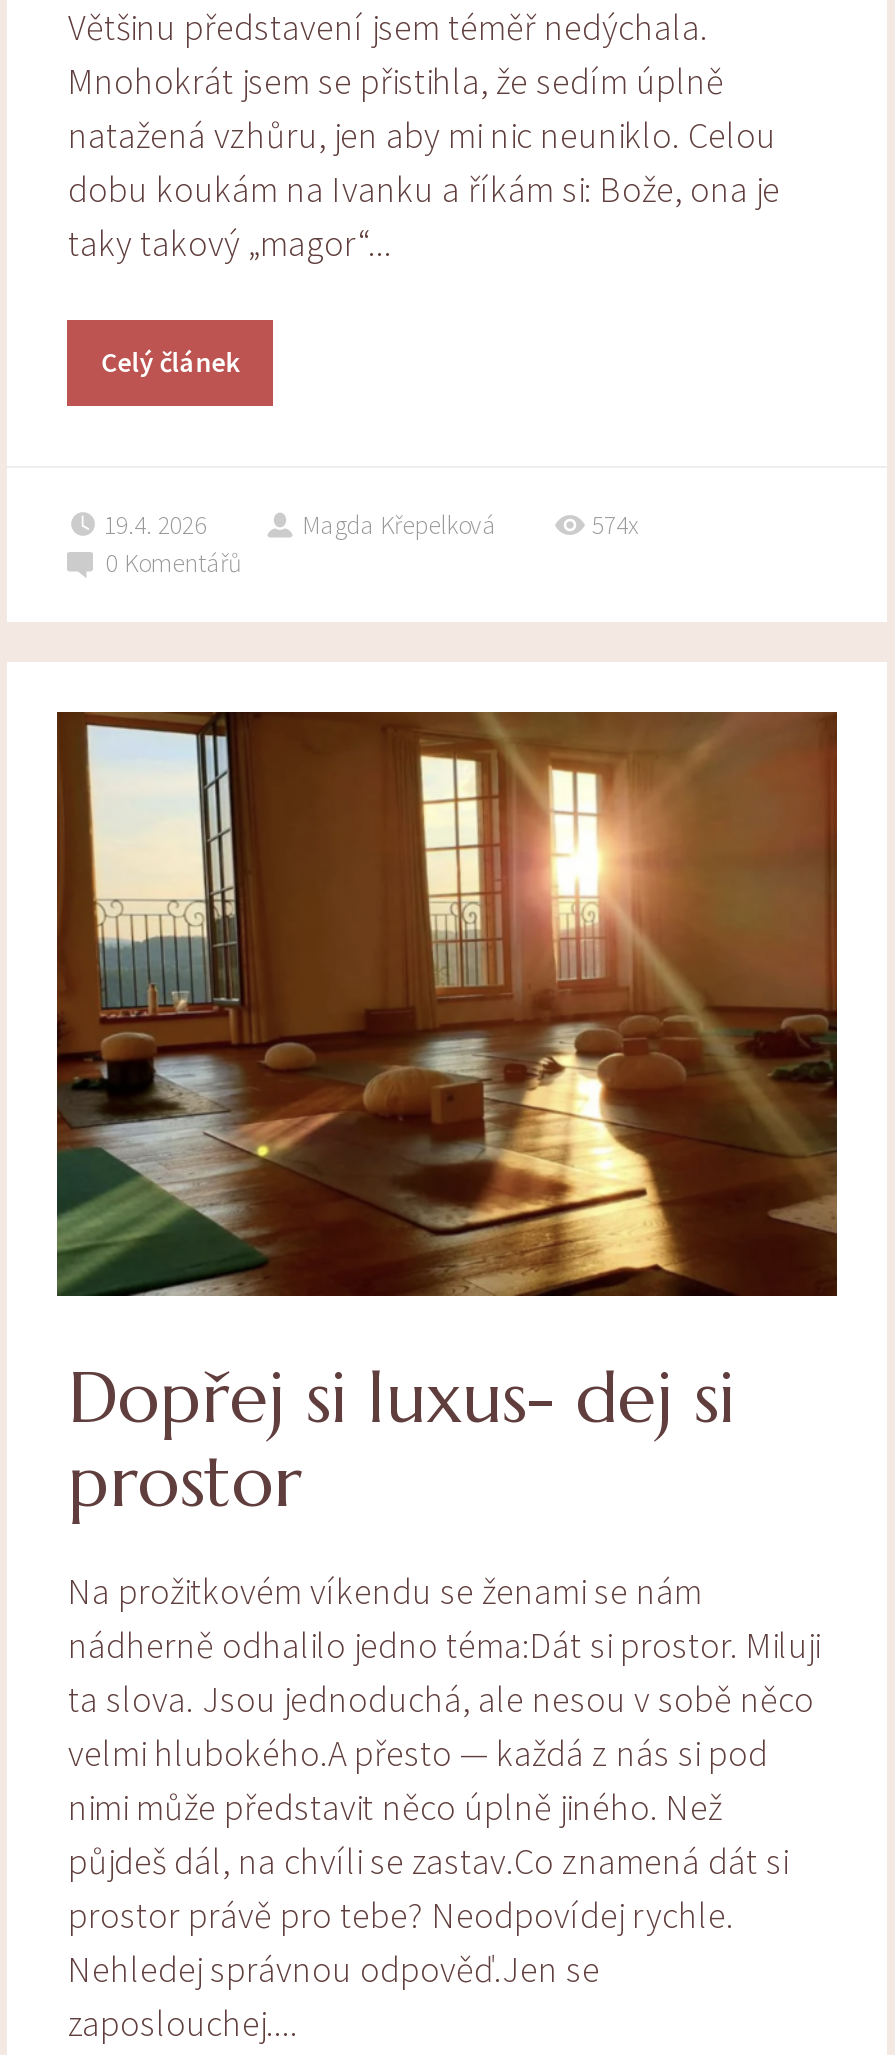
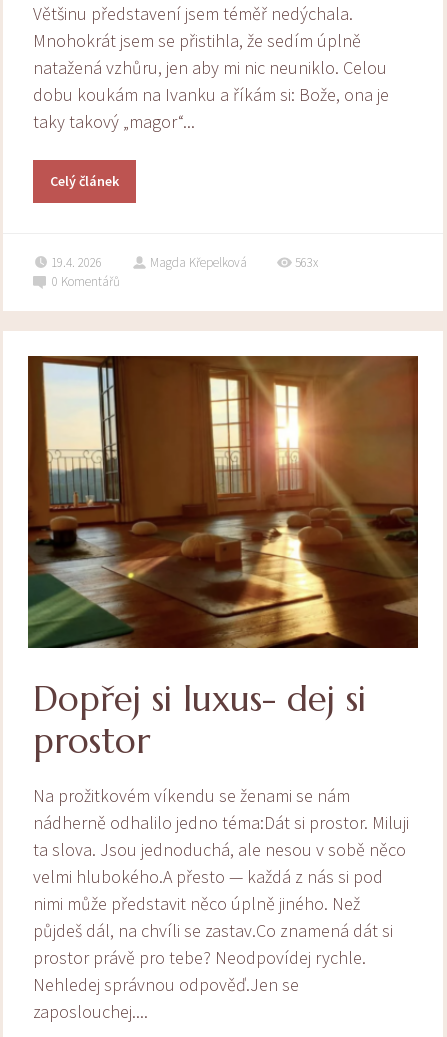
- 574x
+ 563x
